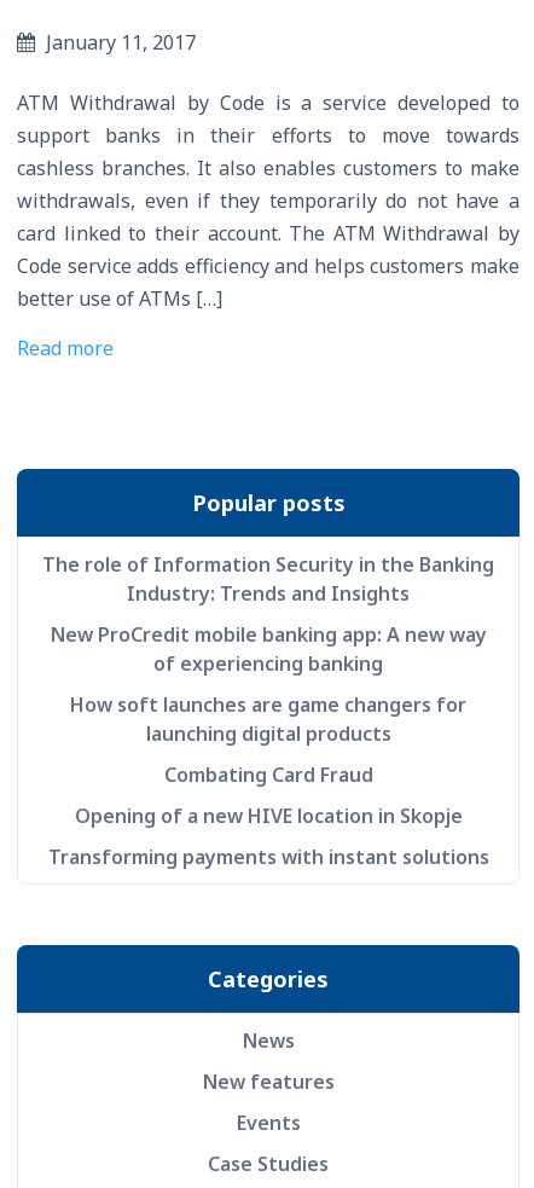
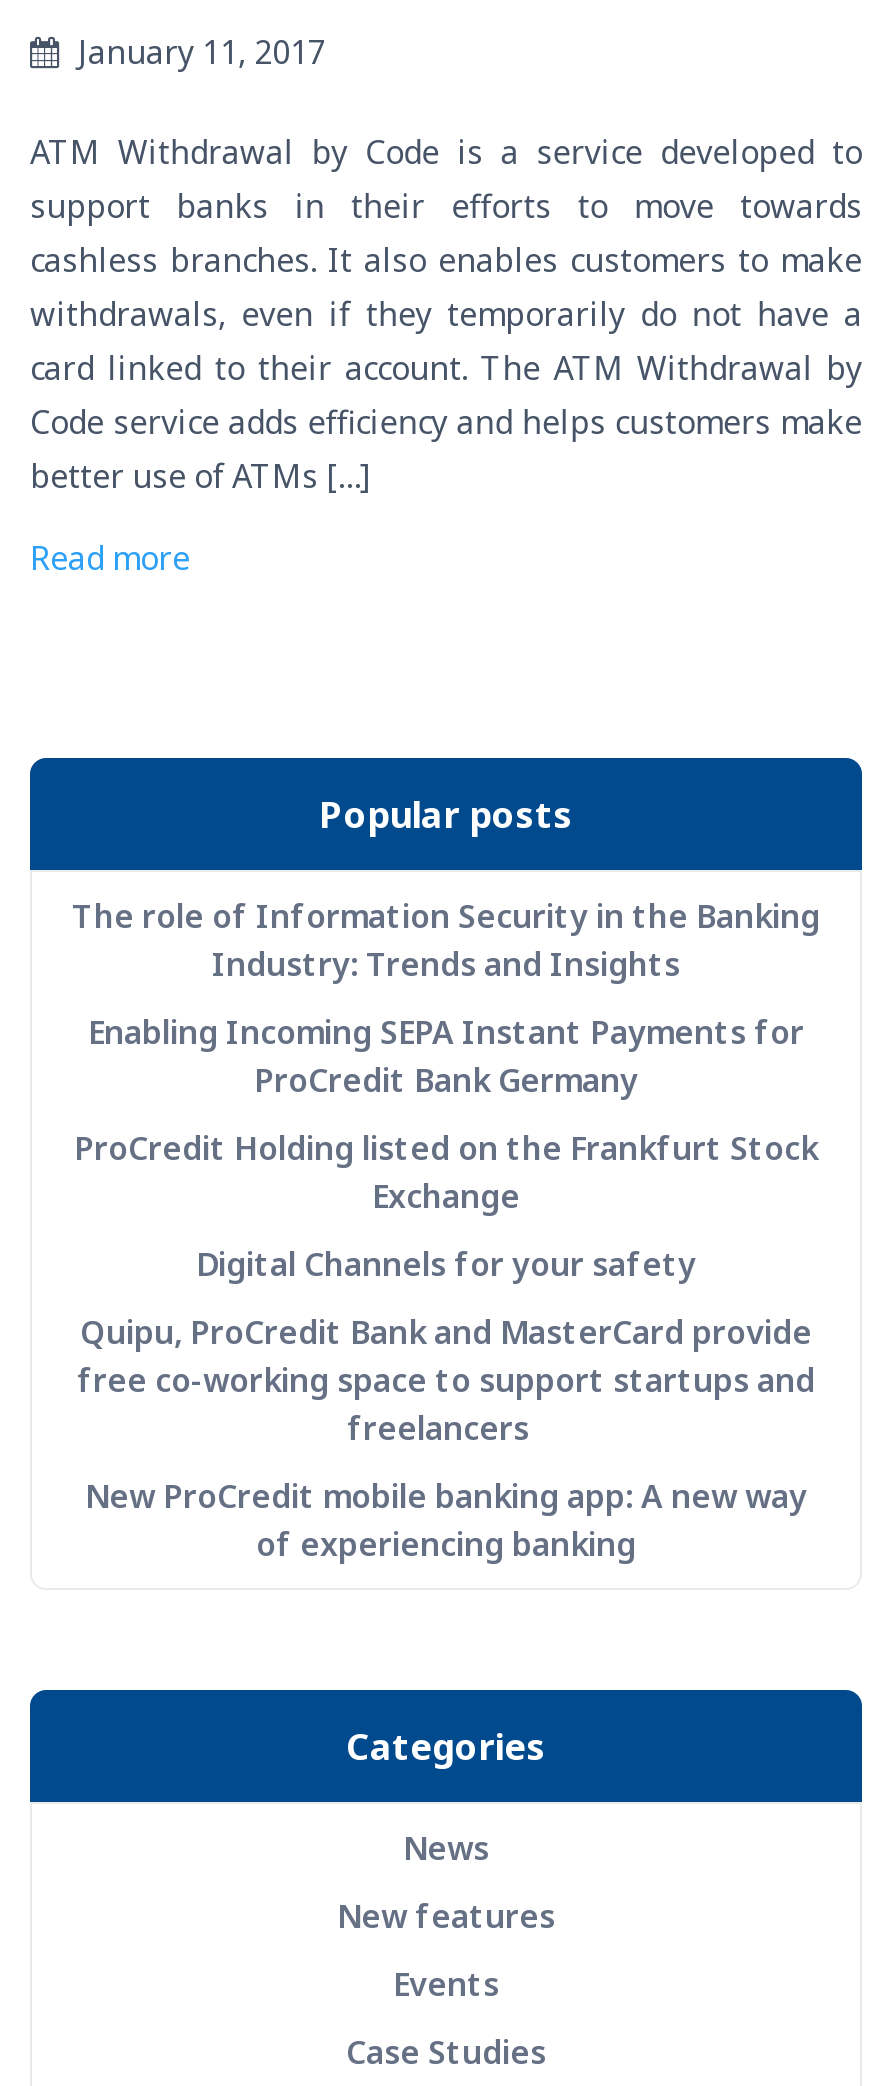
+ Enabling Incoming SEPA Instant Payments for
+ ProCredit Bank Germany
+ ProCredit Holding listed on the Frankfurt Stock
+ Exchange
+ Digital Channels for your safety
+ Quipu, ProCredit Bank and MasterCard provide
+ free co-working space to support startups and
+ freelancers

moved down: New ProCredit mobile banking app: A new way | of experiencing banking

- How soft launches are game changers for
- launching digital products
- Combating Card Fraud
- Opening of a new HIVE location in Skopje
- Transforming payments with instant solutions
